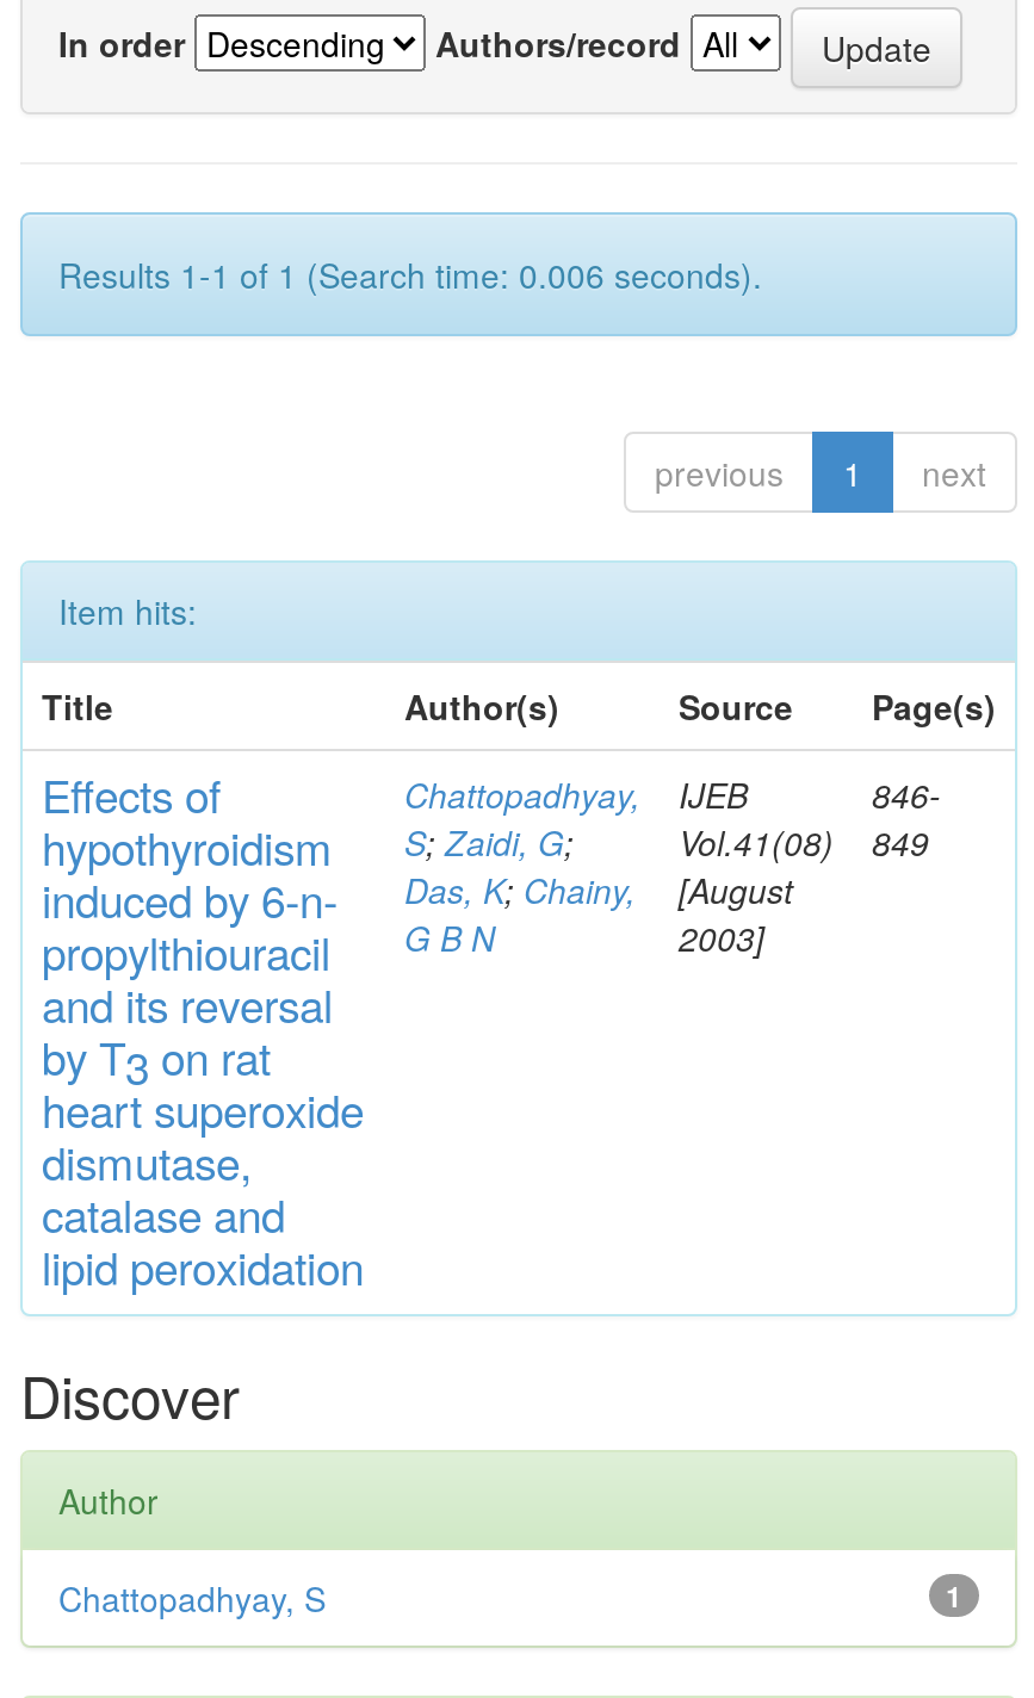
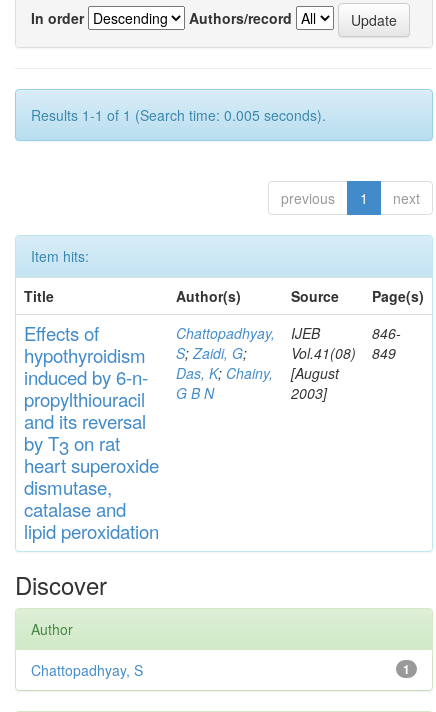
- Results 1-1 of 1 (Search time: 0.006 seconds).
+ Results 1-1 of 1 (Search time: 0.005 seconds).
